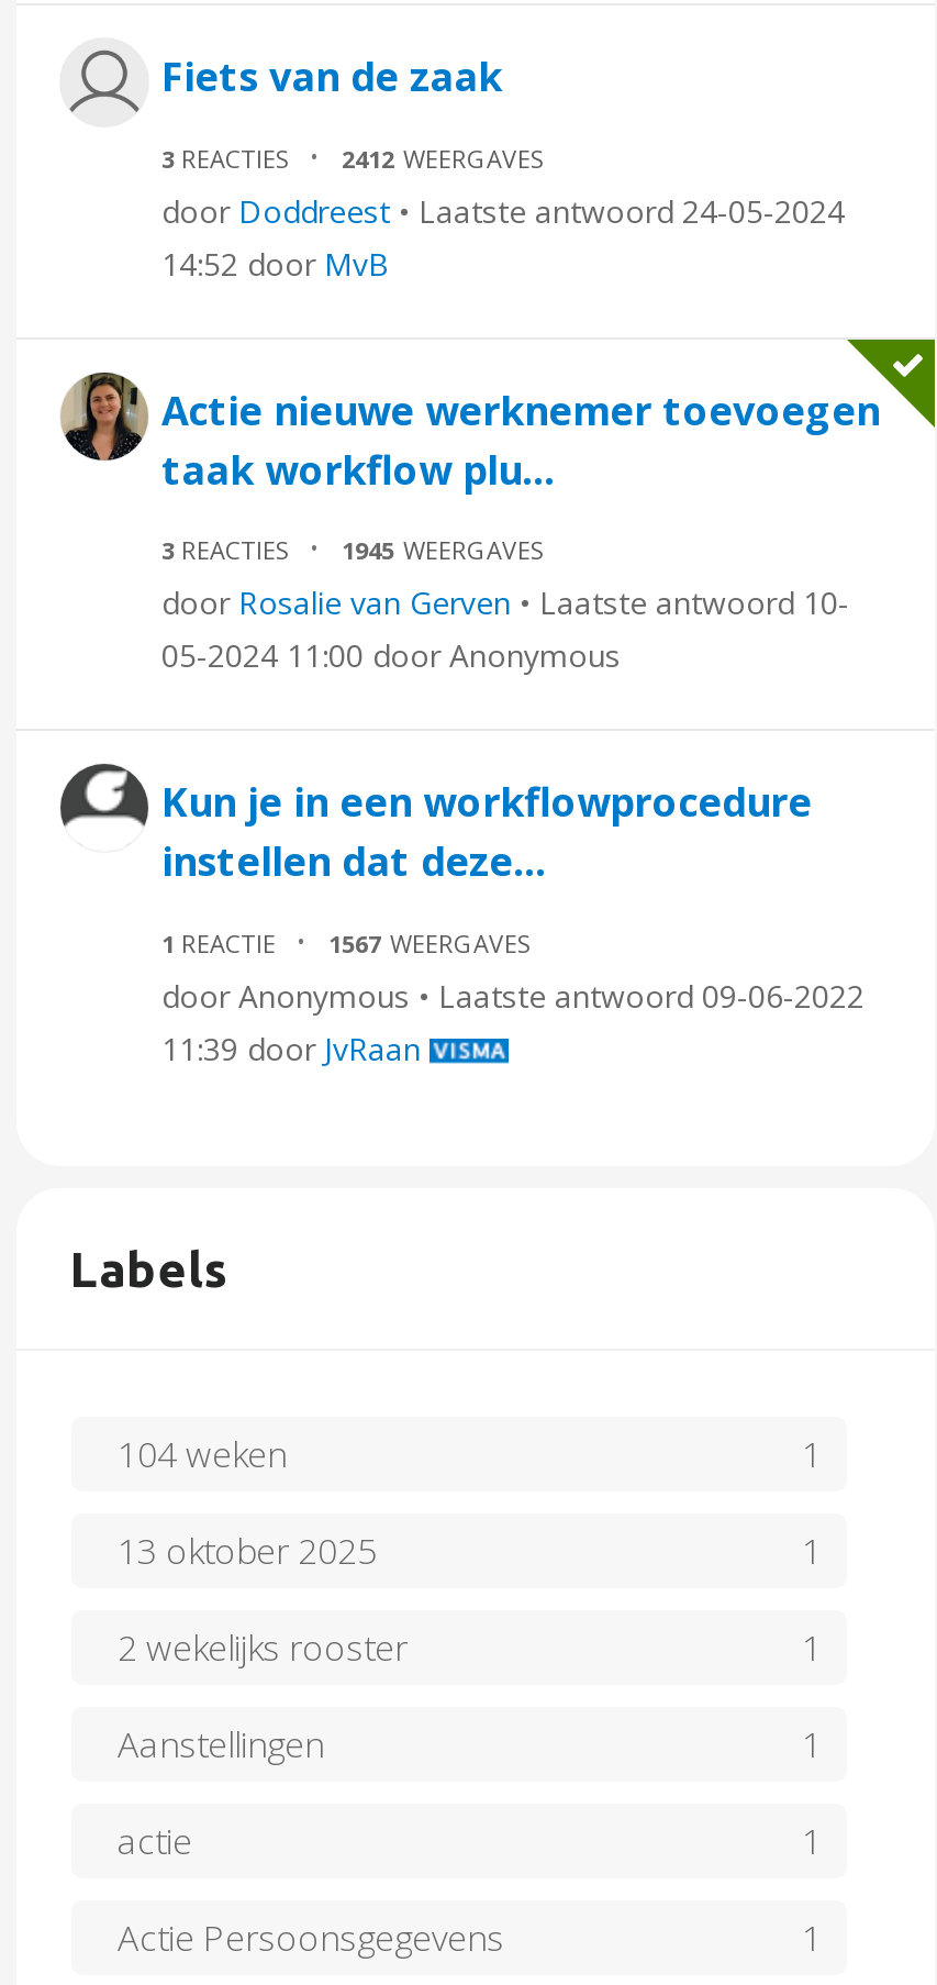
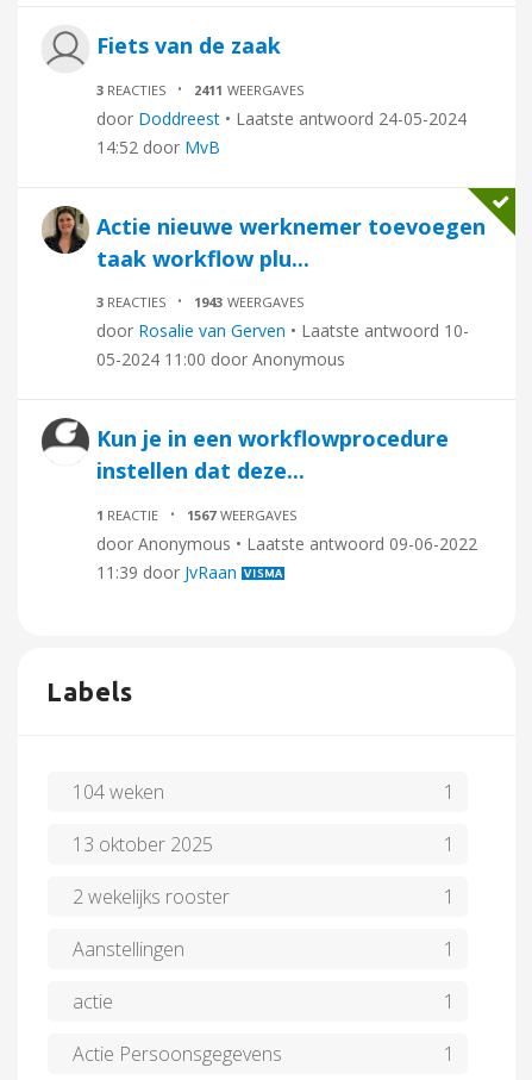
- 3 REACTIES 2412 WEERGAVES
+ 3 REACTIES 2411 WEERGAVES

- 3 REACTIES 1945 WEERGAVES
+ 3 REACTIES 1943 WEERGAVES
